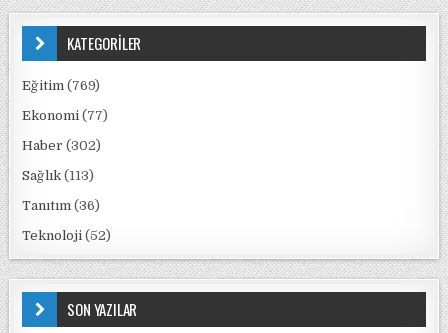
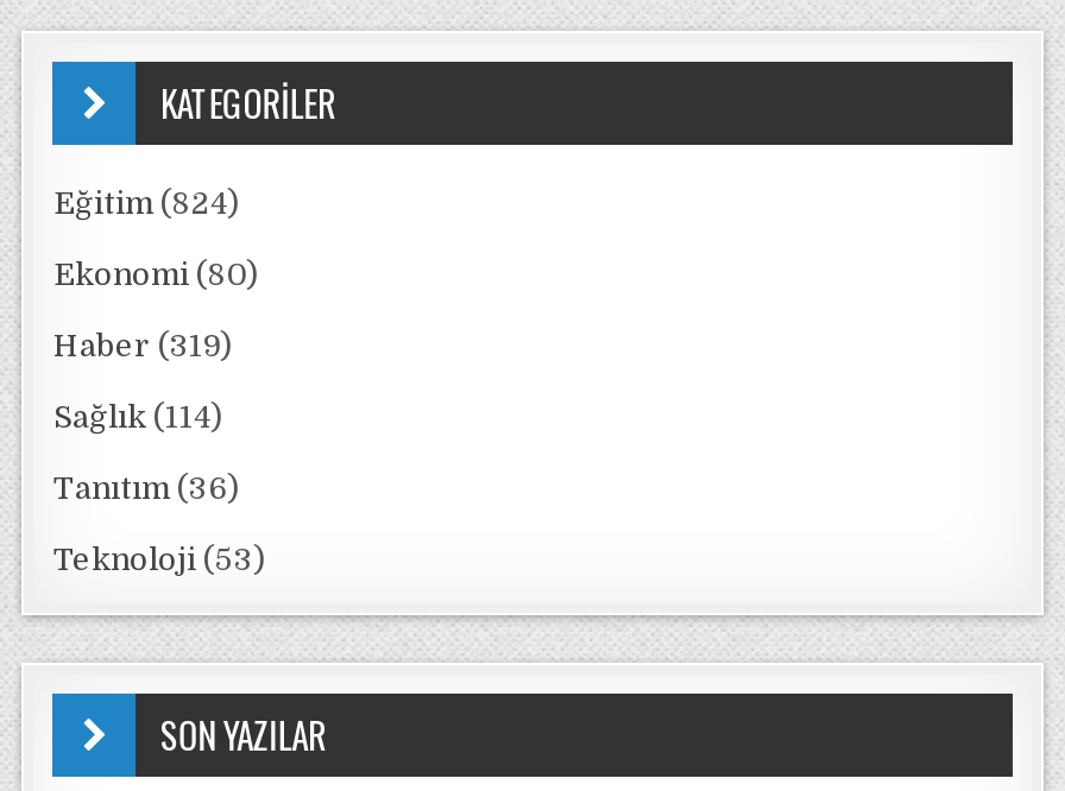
- Eğitim (769)
+ Eğitim (824)

- Ekonomi (77)
+ Ekonomi (80)

- Haber (302)
+ Haber (319)

- Sağlık (113)
+ Sağlık (114)

- Teknoloji (52)
+ Teknoloji (53)
